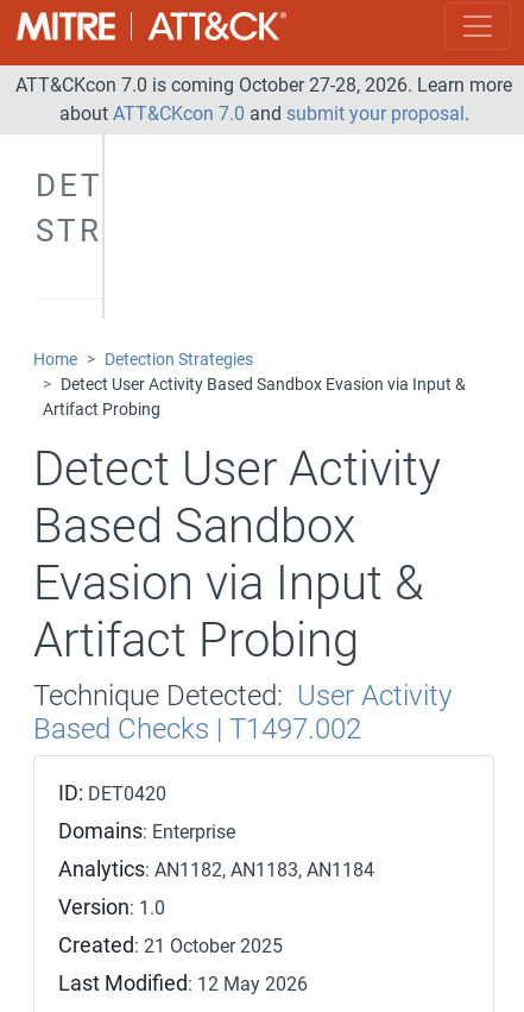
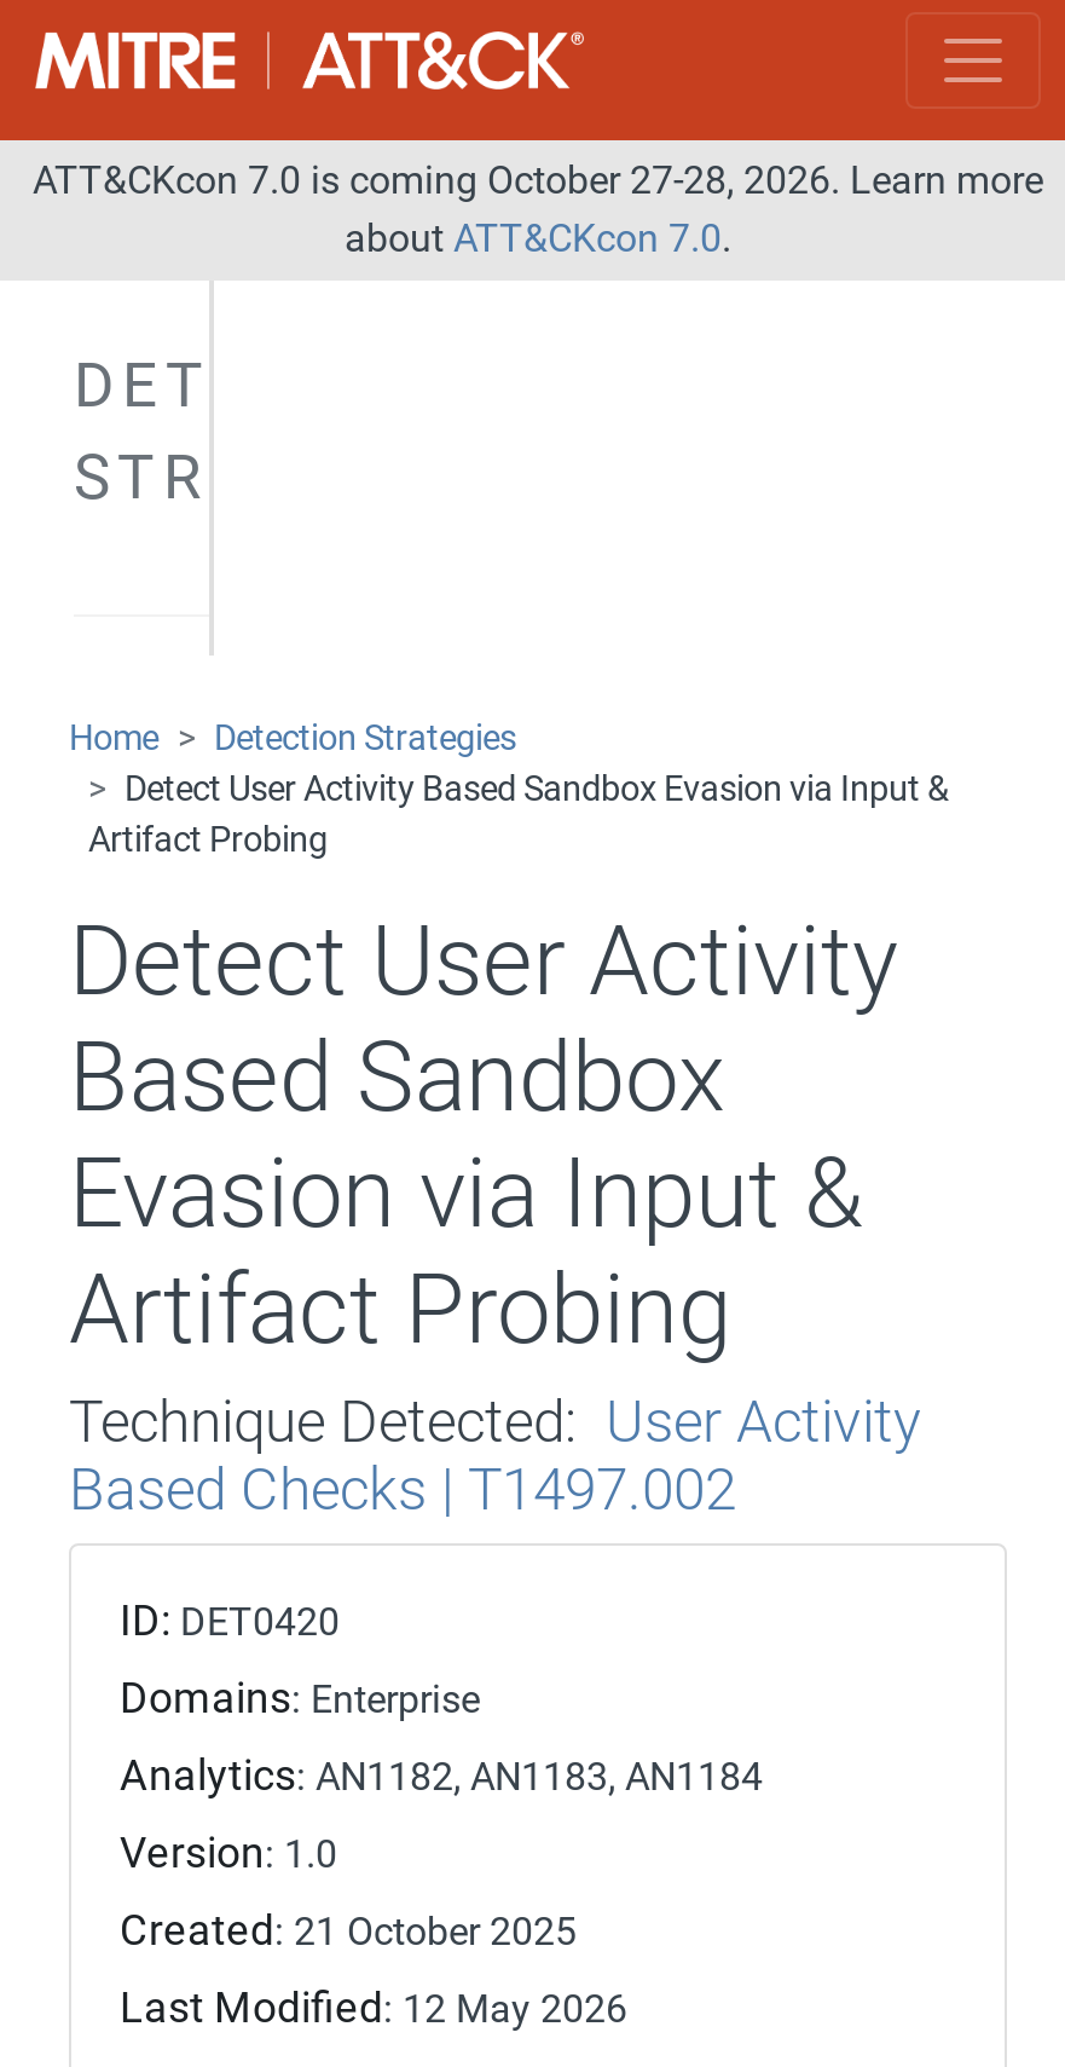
- about ATT&CKcon 7.0 and submit your proposal.
+ about ATT&CKcon 7.0.
